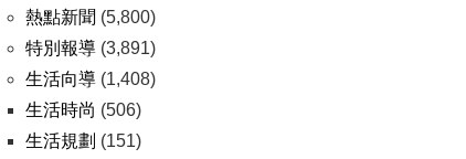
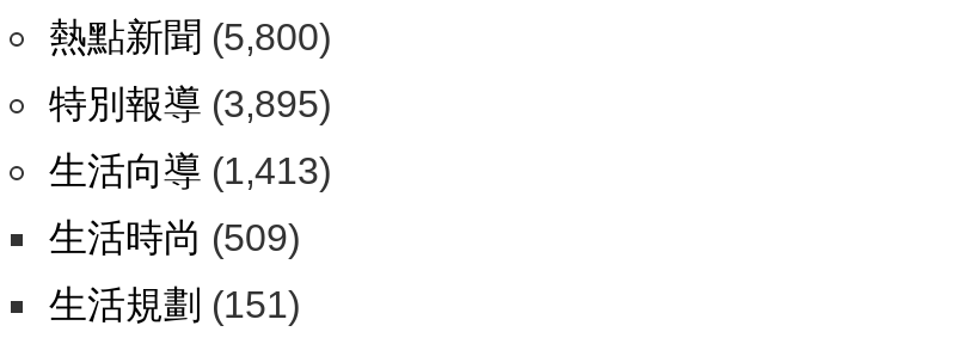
- 特別報導(3,891)
+ 特別報導(3,895)

- 生活向導(1,408)
+ 生活向導(1,413)

- 生活時尚(506)
+ 生活時尚(509)
